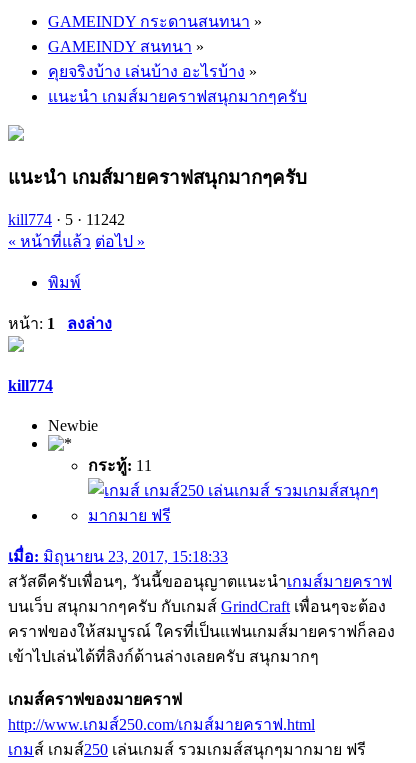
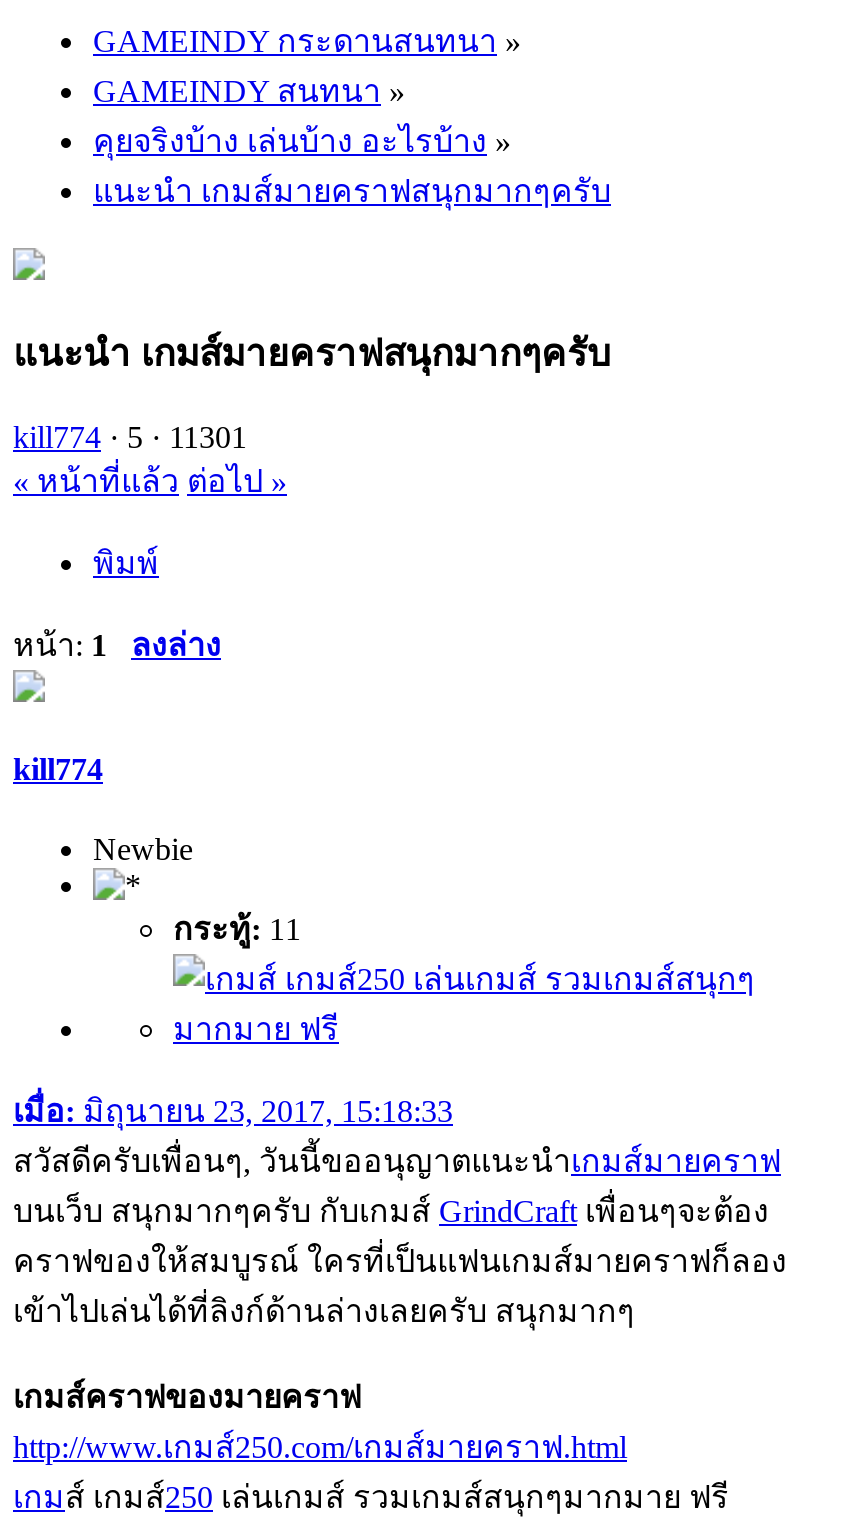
- kill774 · 5 · 11242
+ kill774 · 5 · 11301
